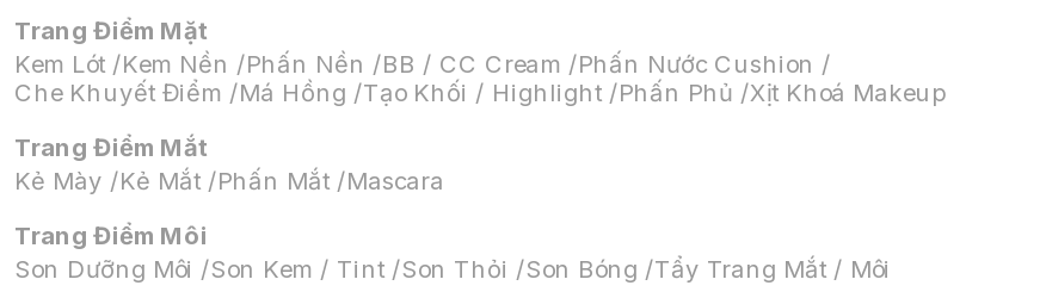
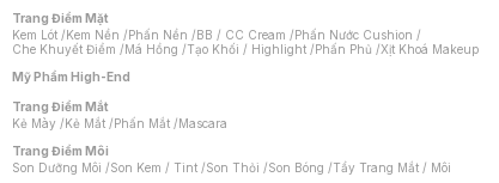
+ Mỹ Phẩm High-End
